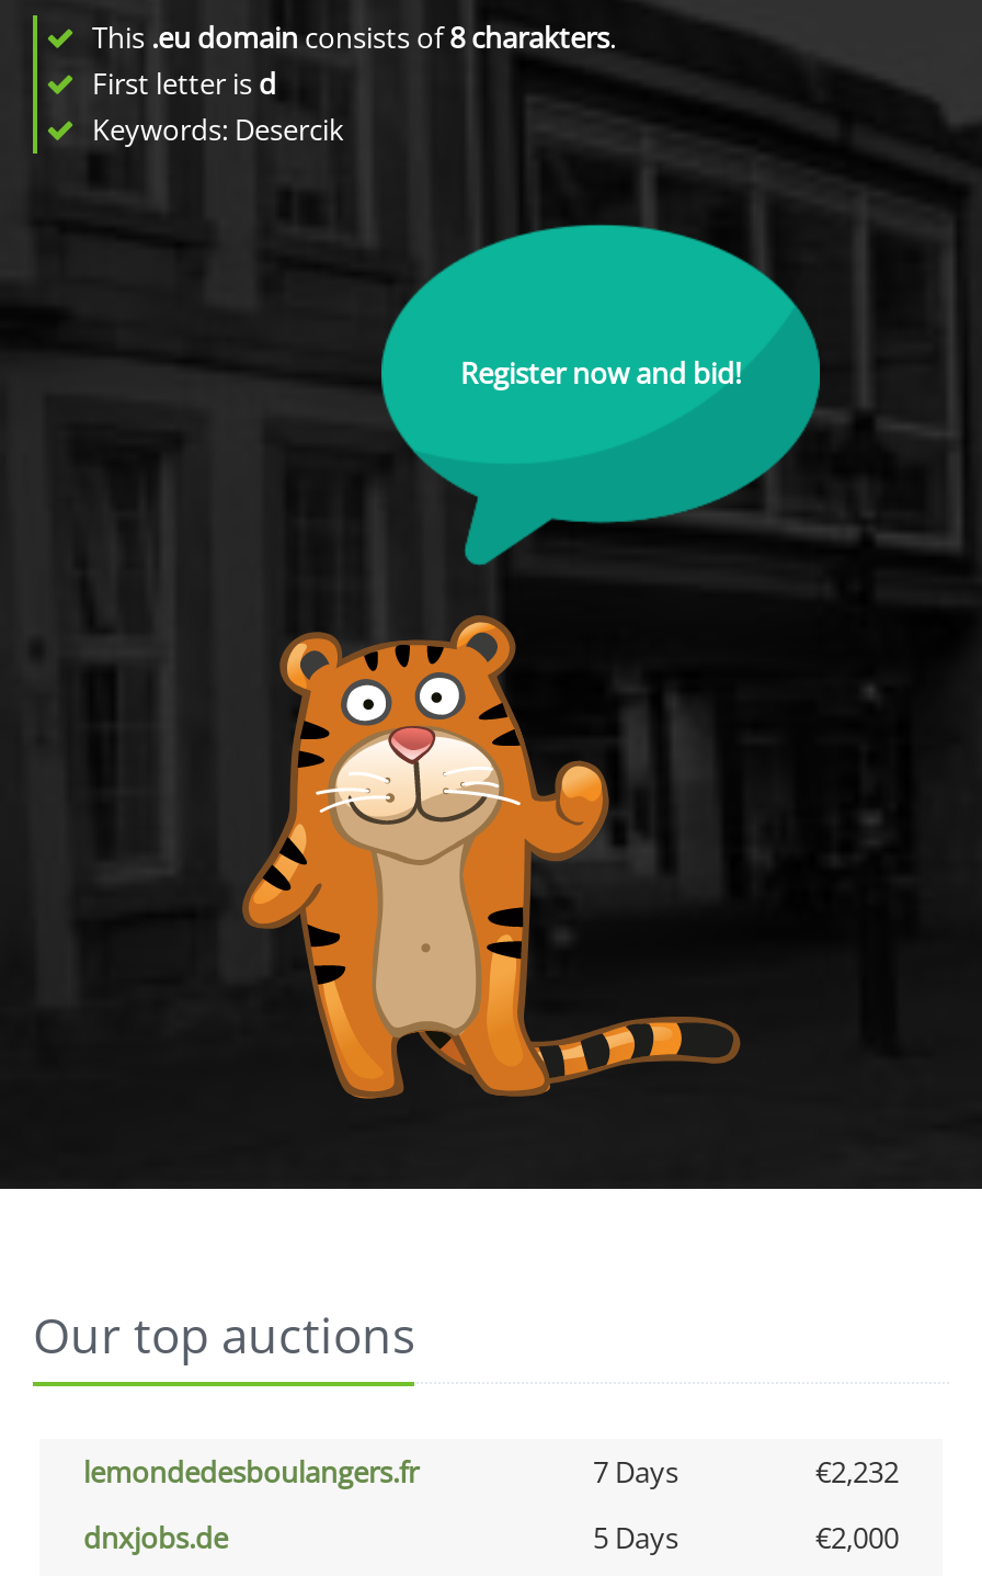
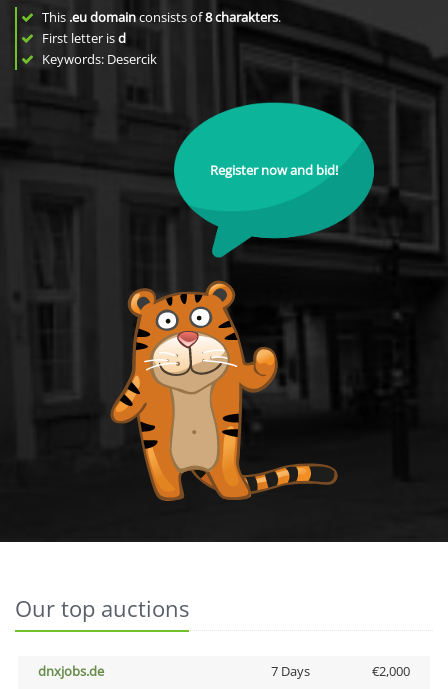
- lemondedesboulangers.fr
- 7 Days
- €2,232

- 5 Days
+ 7 Days
